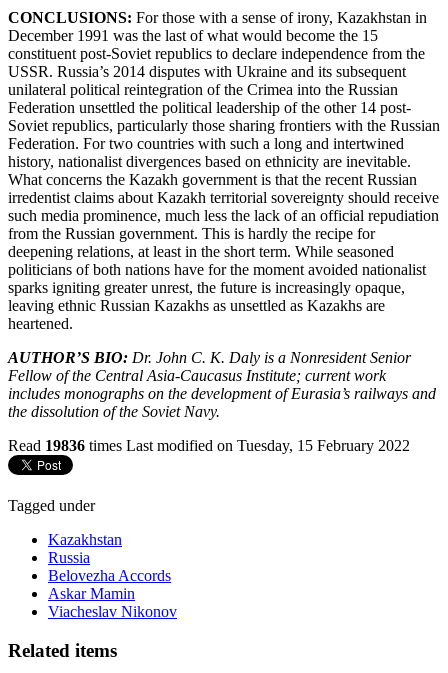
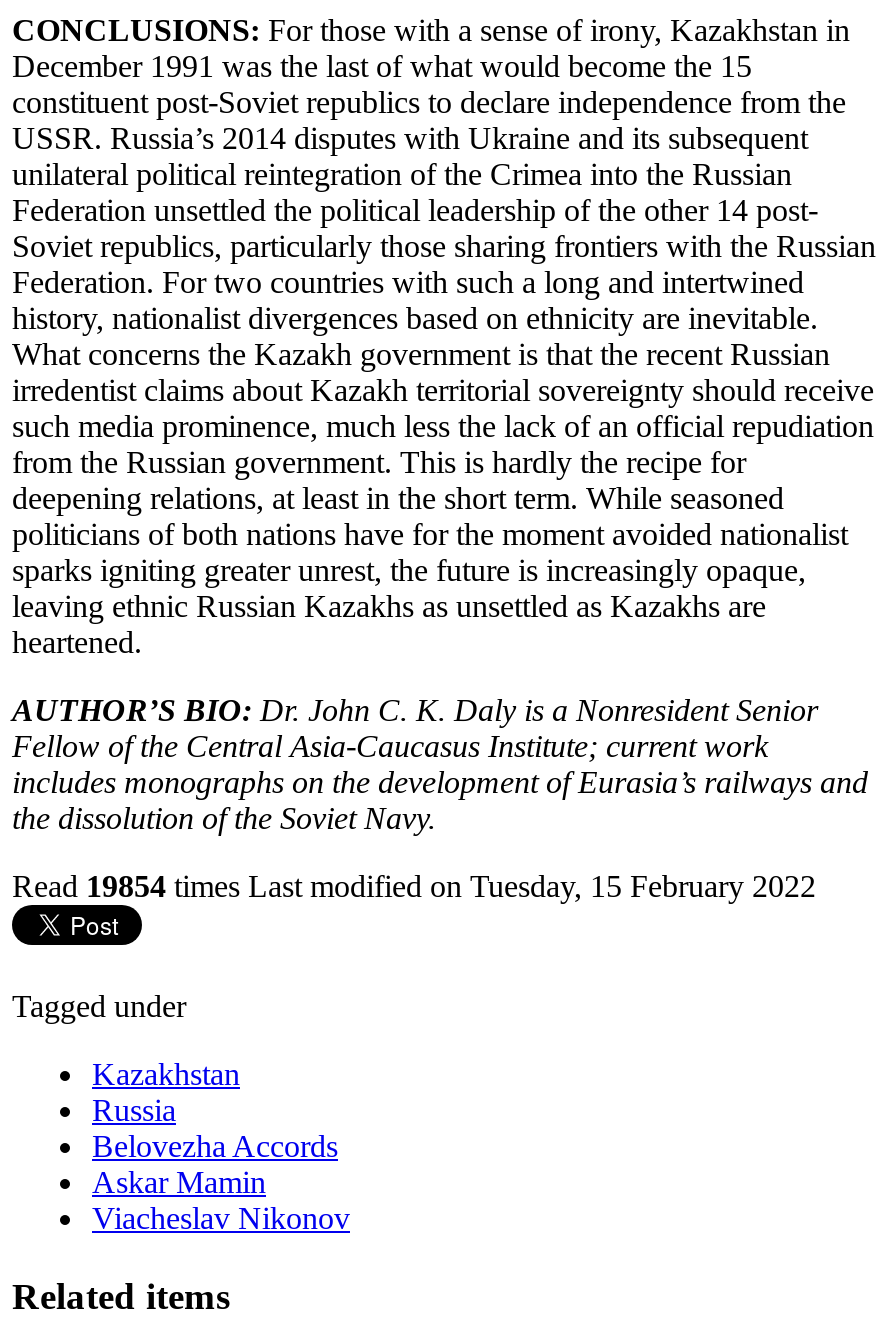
- Read 19836 times Last modified on Tuesday, 15 February 2022
+ Read 19854 times Last modified on Tuesday, 15 February 2022
